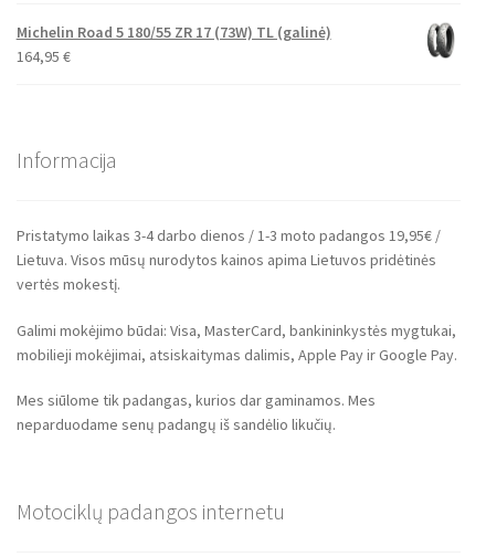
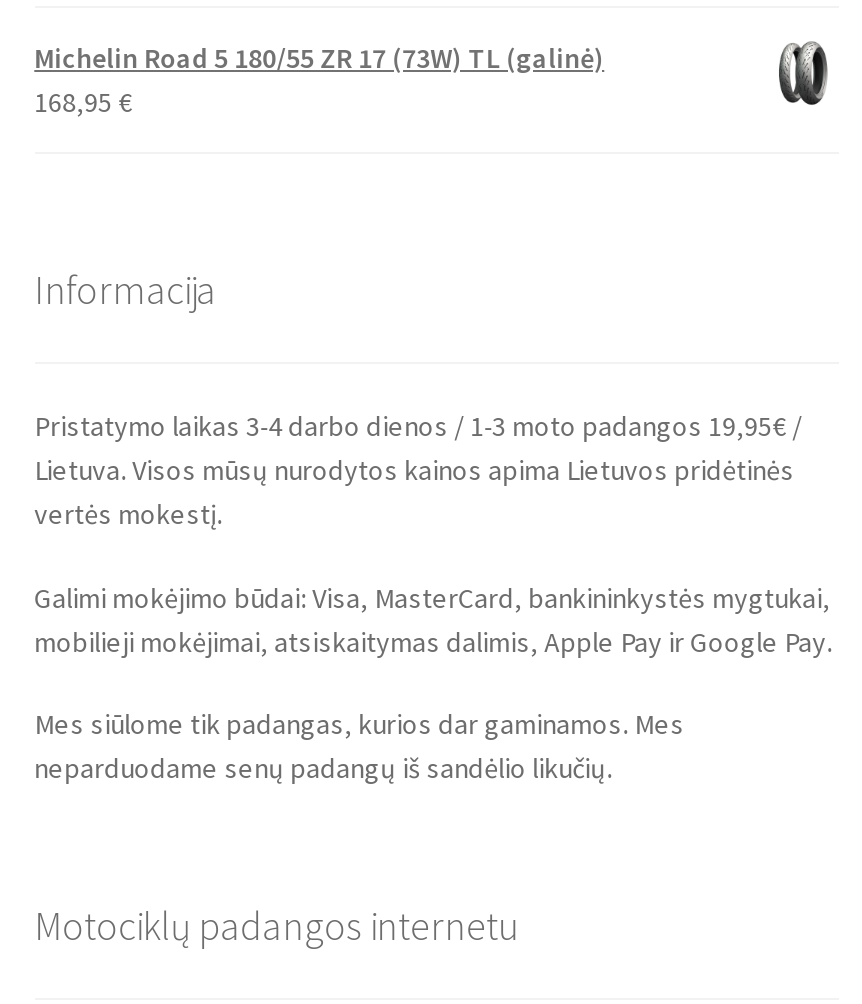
- 164,95 €
+ 168,95 €
